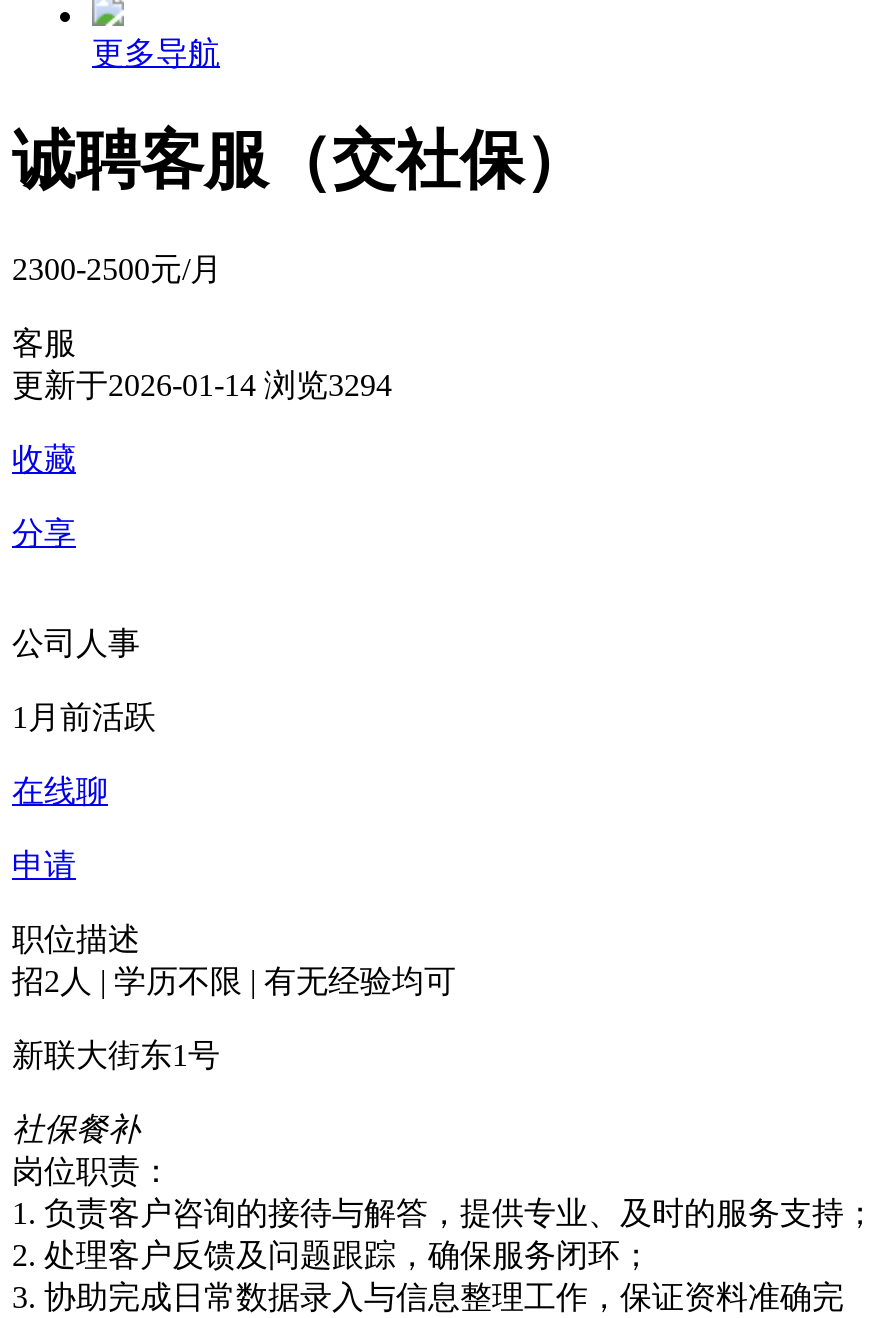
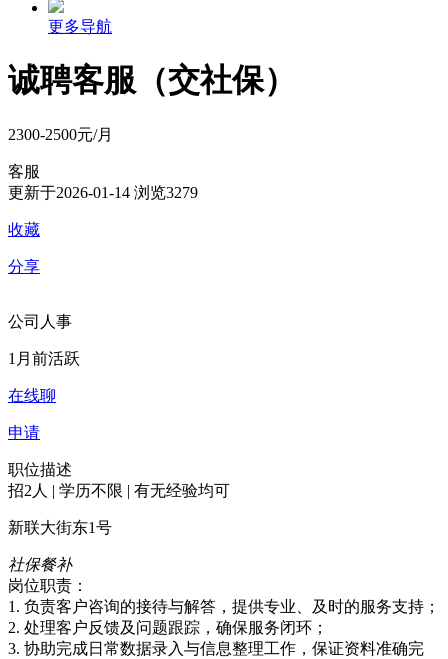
- 更新于2026-01-14浏览3294
+ 更新于2026-01-14浏览3279
